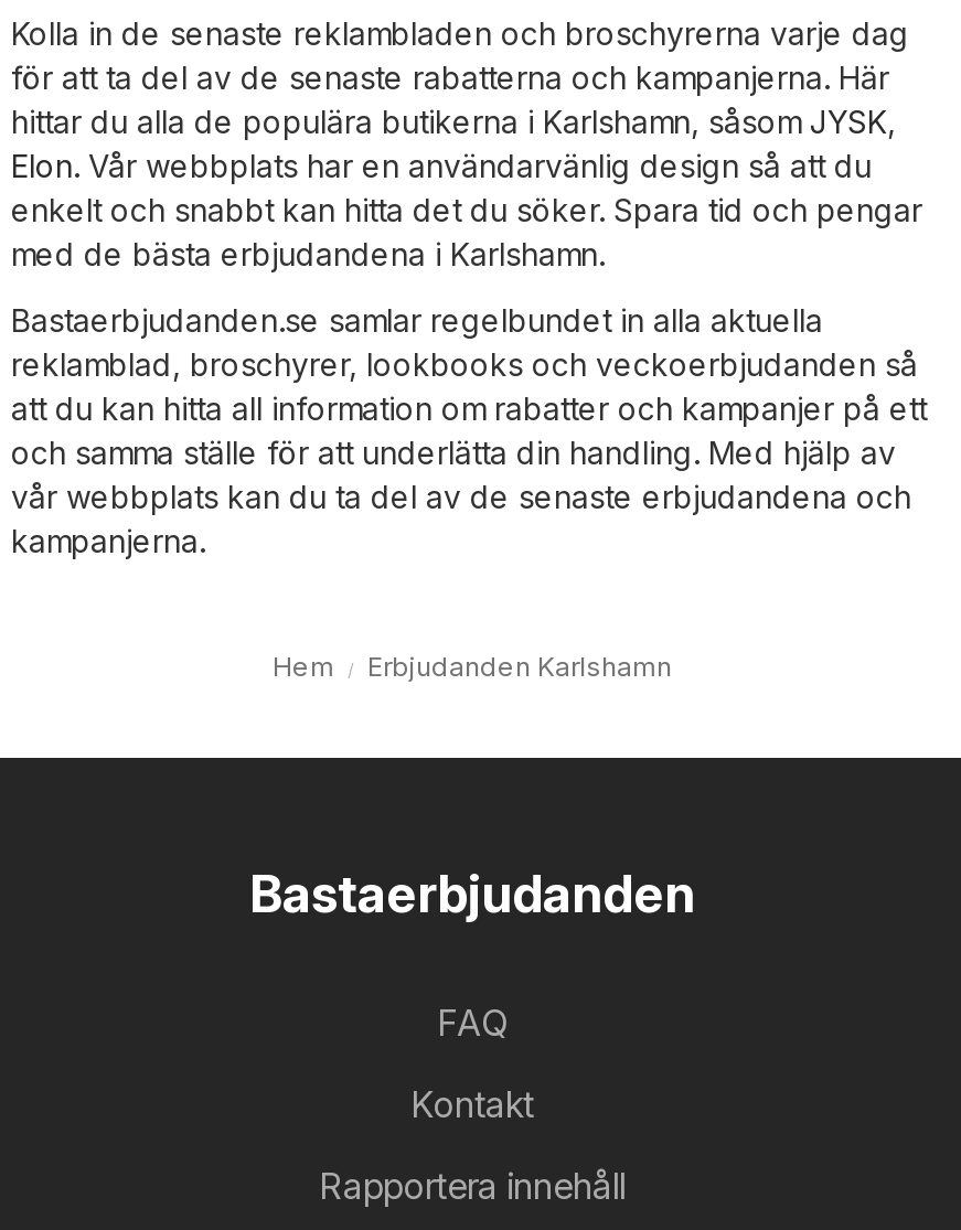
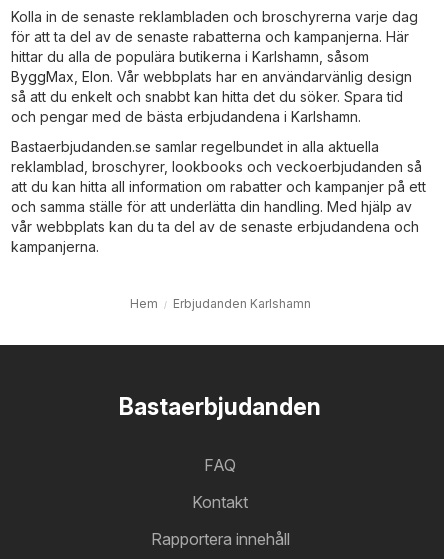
- hittar du alla de populära butikerna i Karlshamn, såsom JYSK,
- Elon. Vår webbplats har en användarvänlig design så att du
- enkelt och snabbt kan hitta det du söker. Spara tid och pengar
- med de bästa erbjudandena i Karlshamn.
+ hittar du alla de populära butikerna i Karlshamn, såsom
+ ByggMax, Elon. Vår webbplats har en användarvänlig design
+ så att du enkelt och snabbt kan hitta det du söker. Spara tid
+ och pengar med de bästa erbjudandena i Karlshamn.
